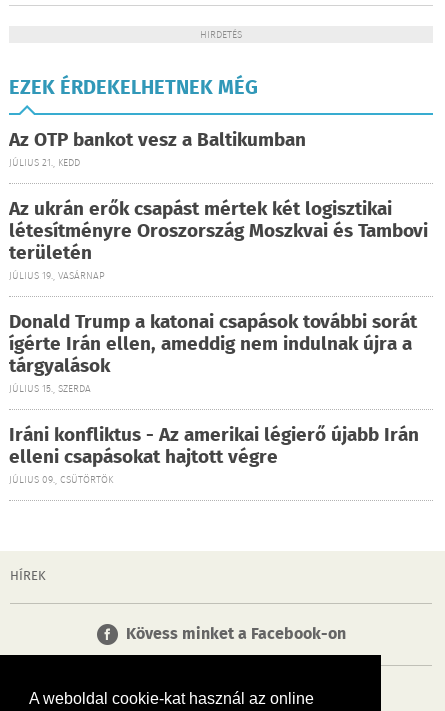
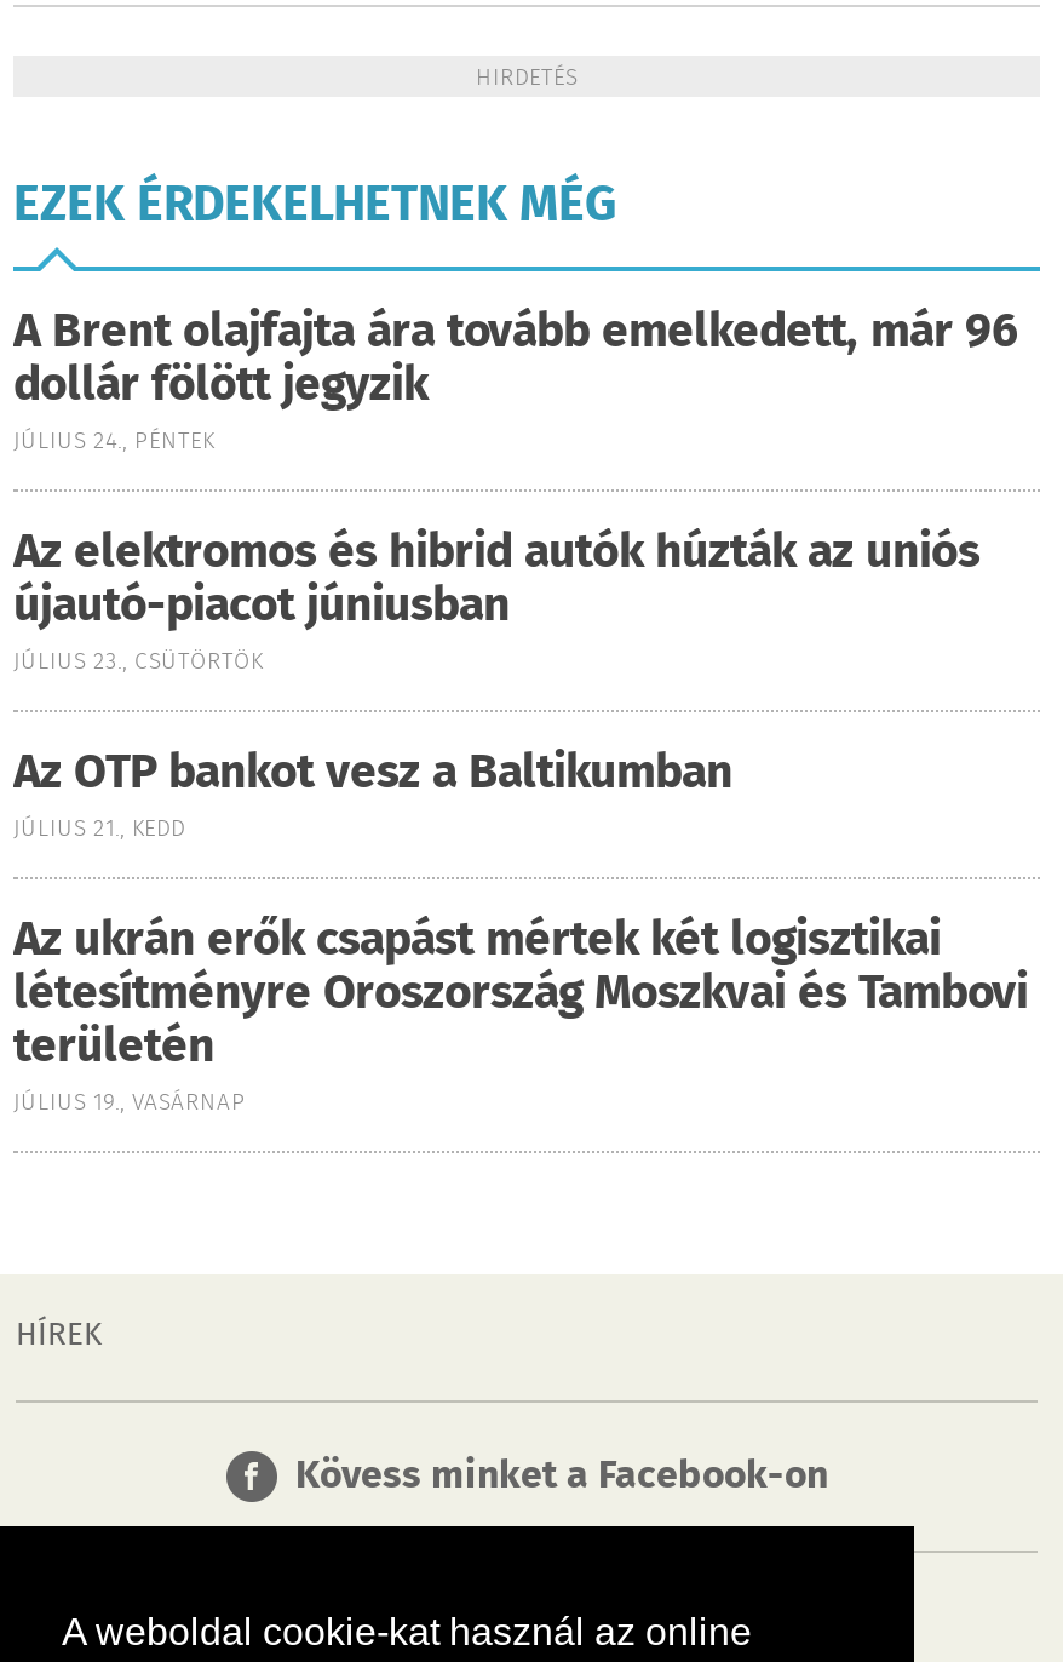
+ A Brent olajfajta ára tovább emelkedett, már 96
+ dollár fölött jegyzik
+ JÚLIUS 24., PÉNTEK
+ Az elektromos és hibrid autók húzták az uniós
+ újautó-piacot júniusban
+ JÚLIUS 23., CSÜTÖRTÖK

moved down: Az OTP bankot vesz a Baltikumban | JÚLIUS 21., KEDD | Az ukrán erők csapást mértek két logisztikai | létesítményre Oroszország Moszkvai és Tambovi | területén | JÚLIUS 19., VASÁRNAP

- Donald Trump a katonai csapások további sorát
- ígérte Irán ellen, ameddig nem indulnak újra a
- tárgyalások
- JÚLIUS 15., SZERDA
- Iráni konfliktus - Az amerikai légierő újabb Irán
- elleni csapásokat hajtott végre
- JÚLIUS 09., CSÜTÖRTÖK
